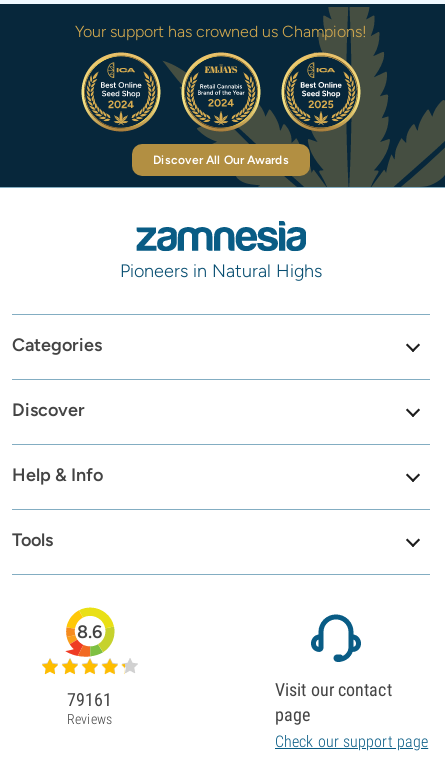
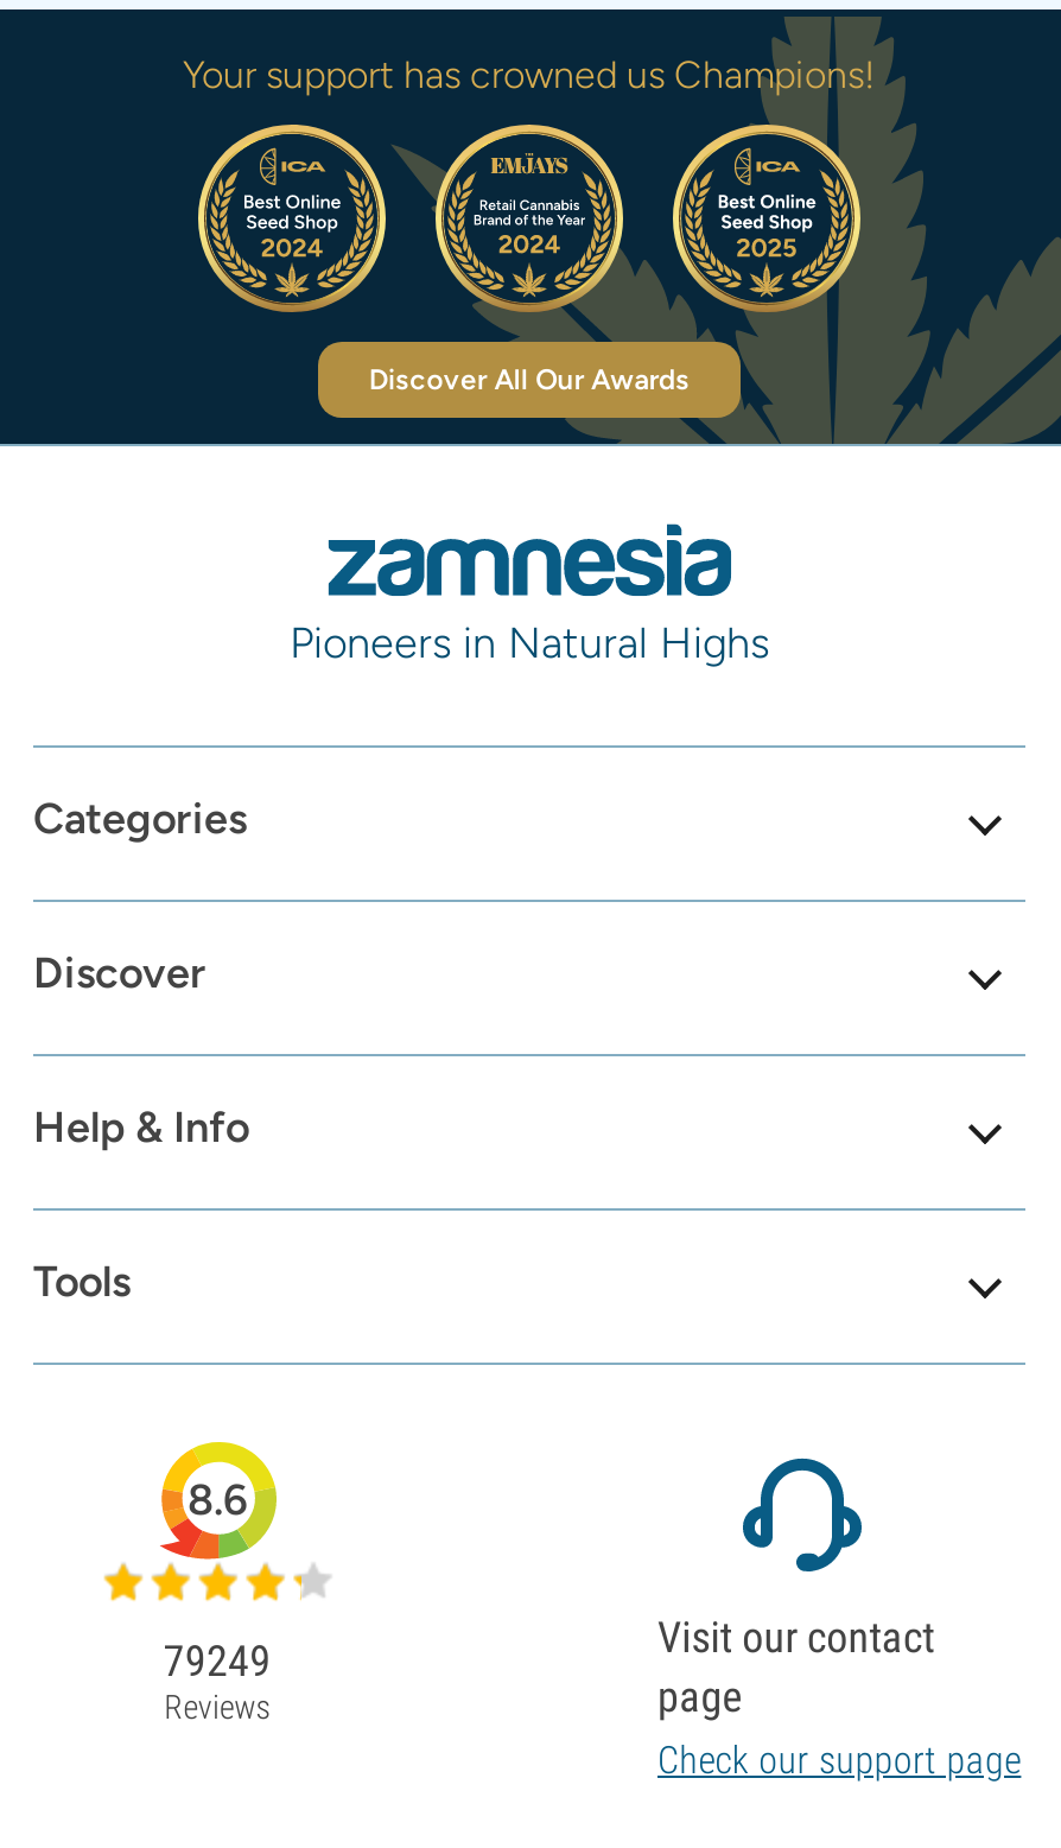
- 79161
+ 79249
